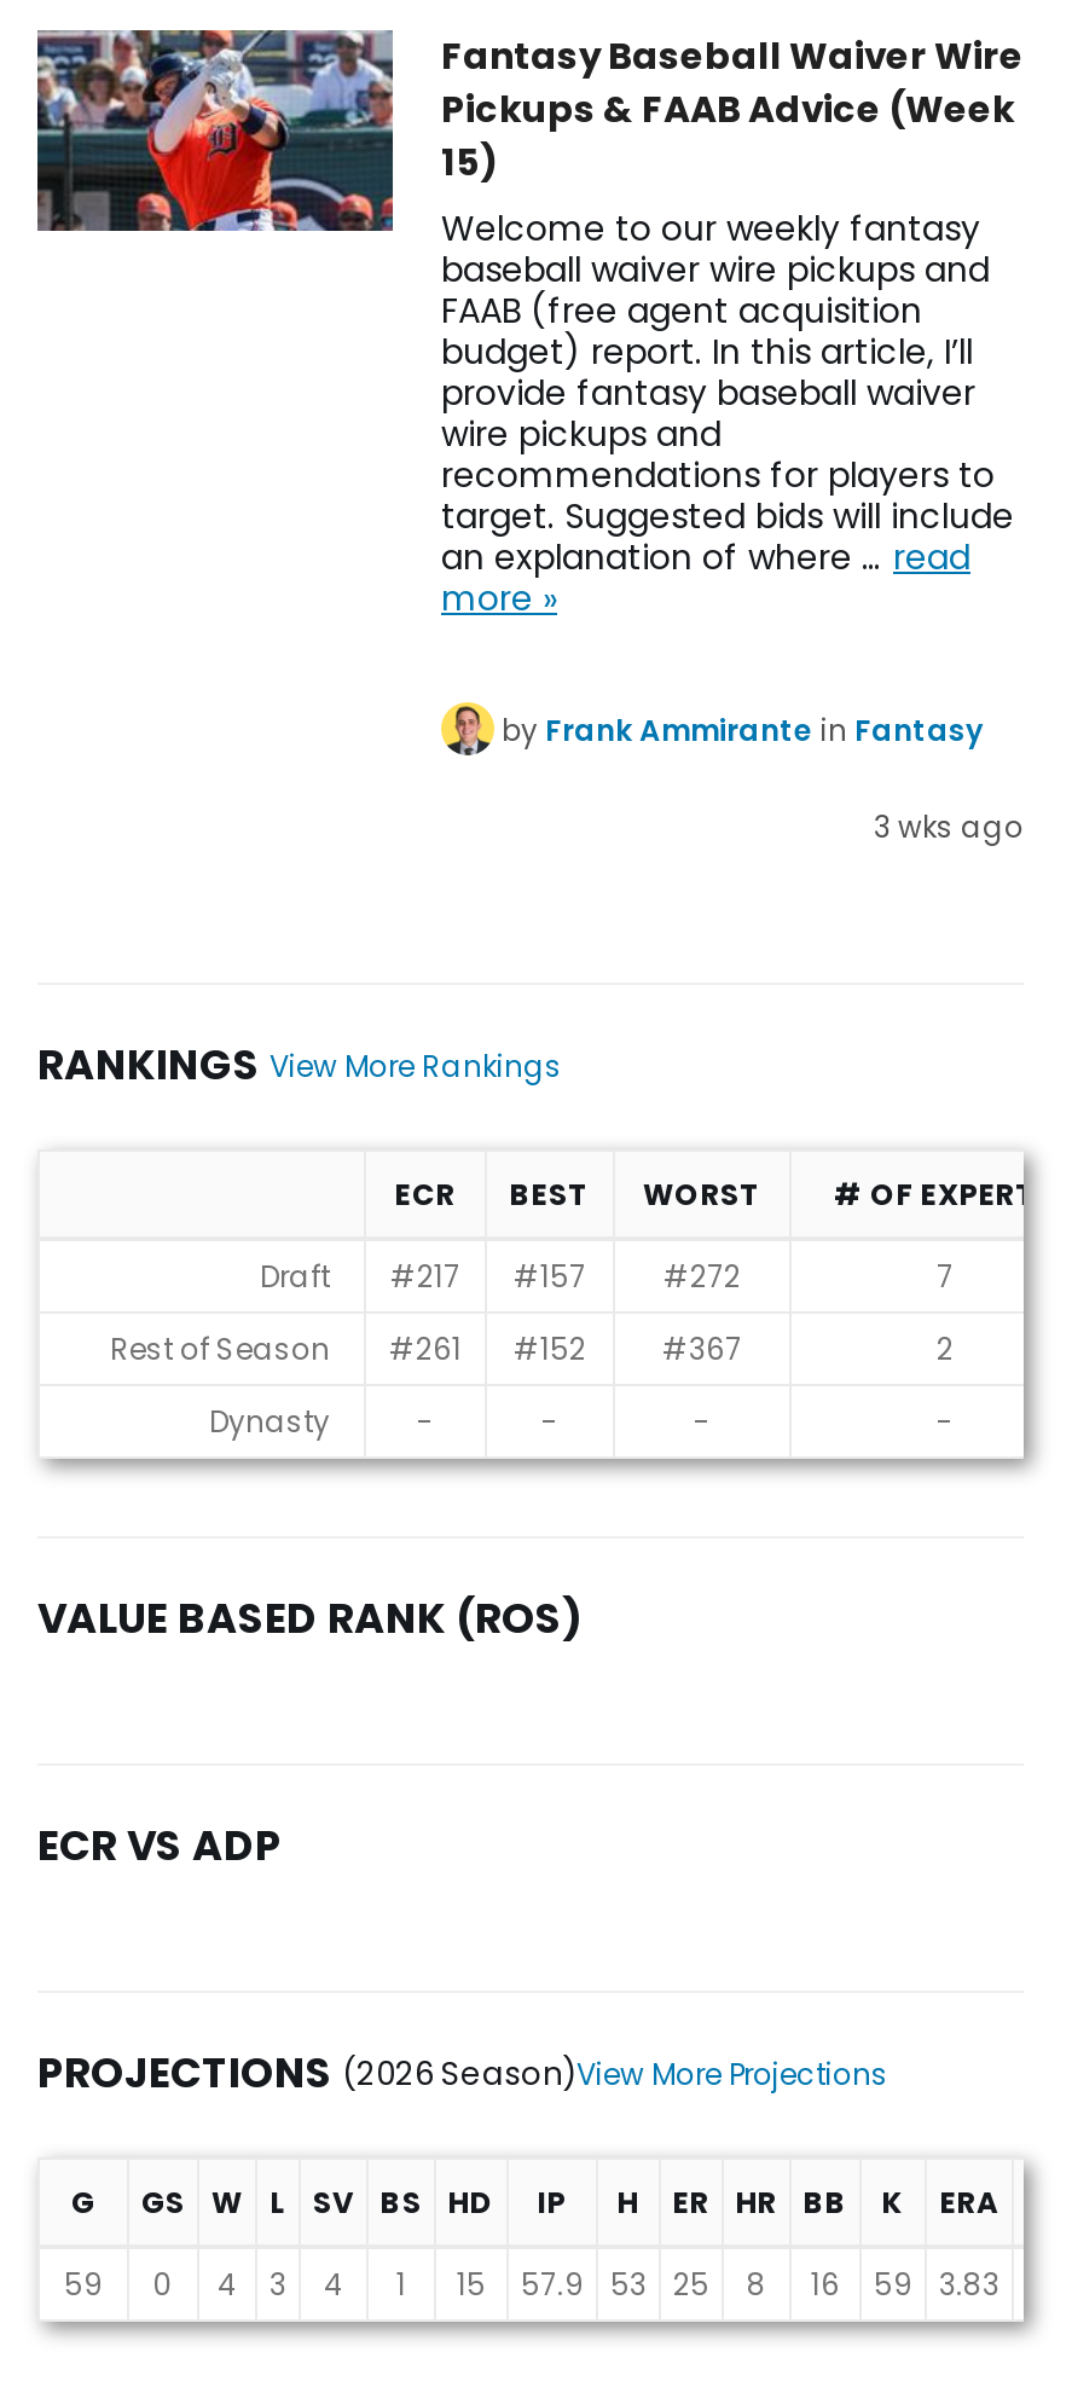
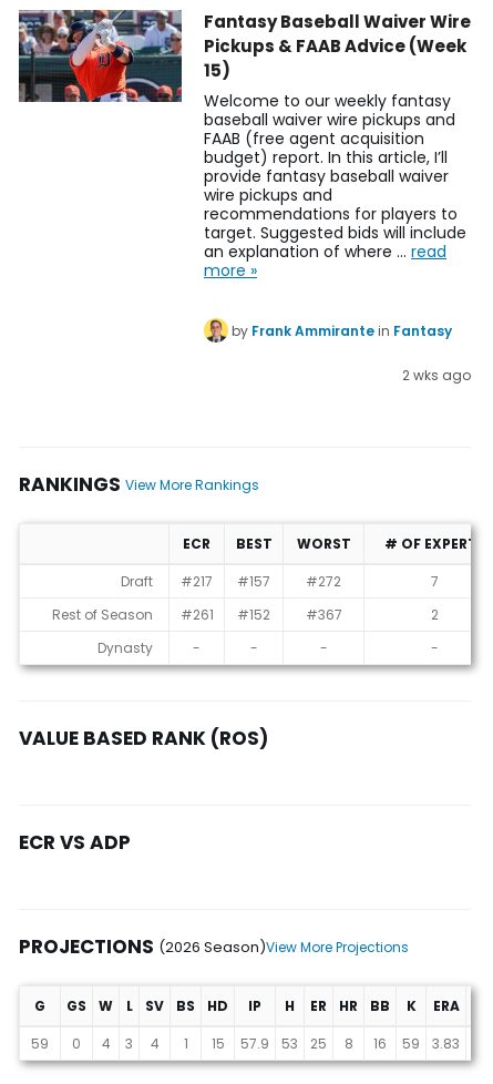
- 3 wks ago
+ 2 wks ago
